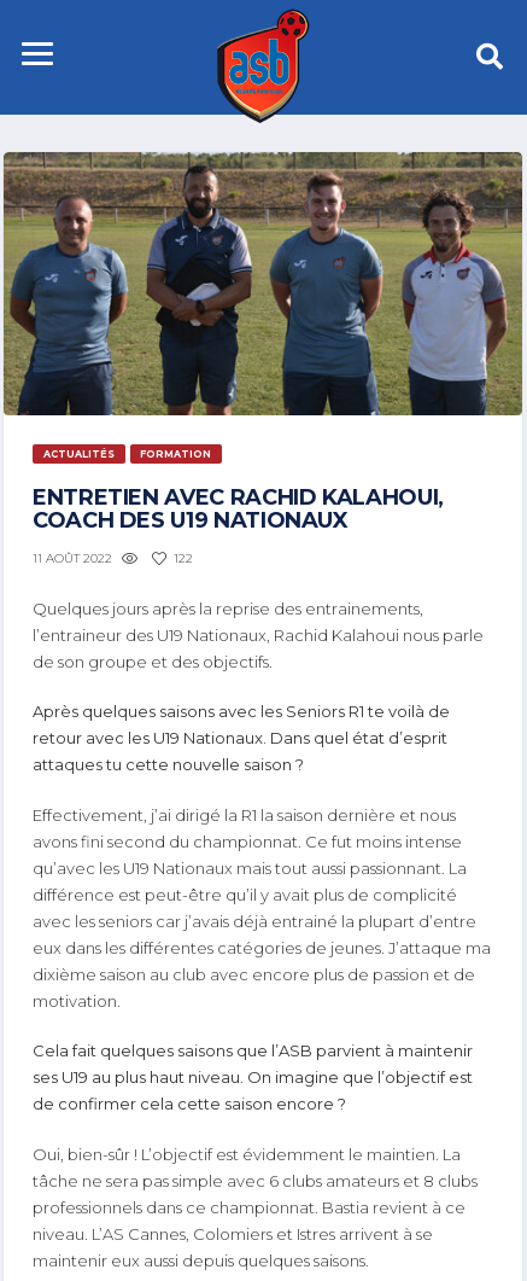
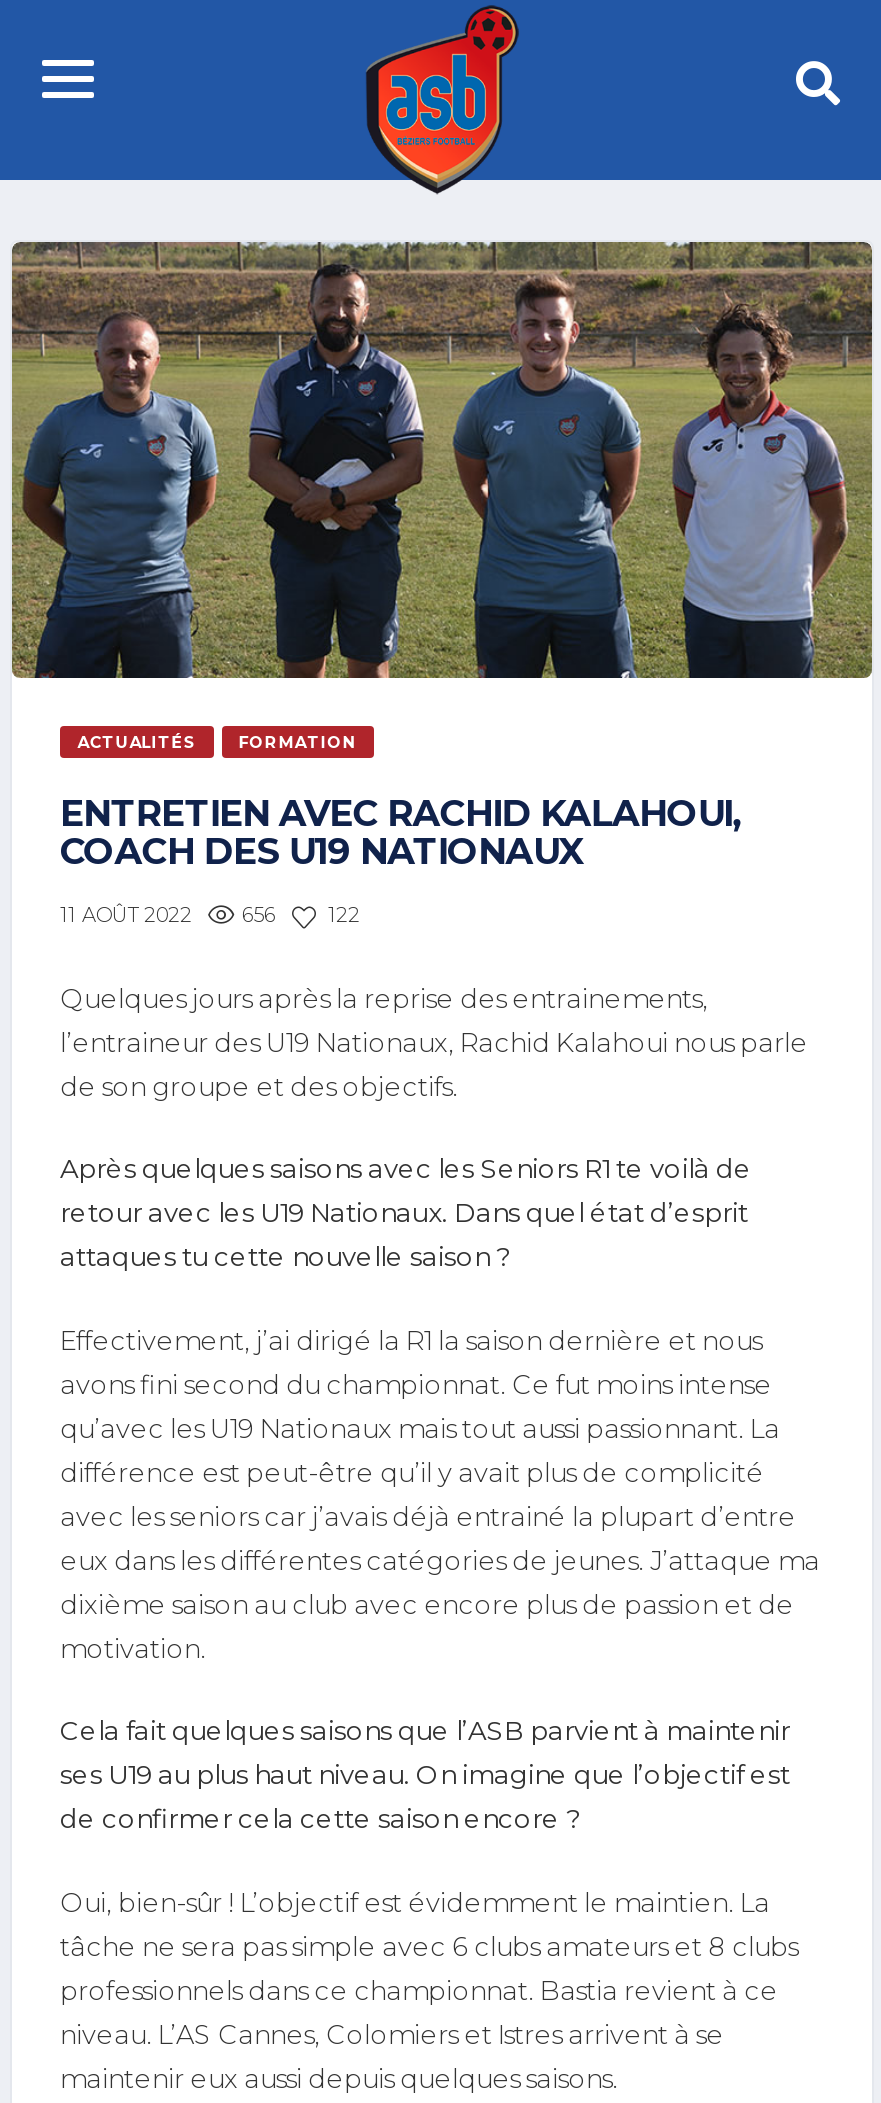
+ 656
